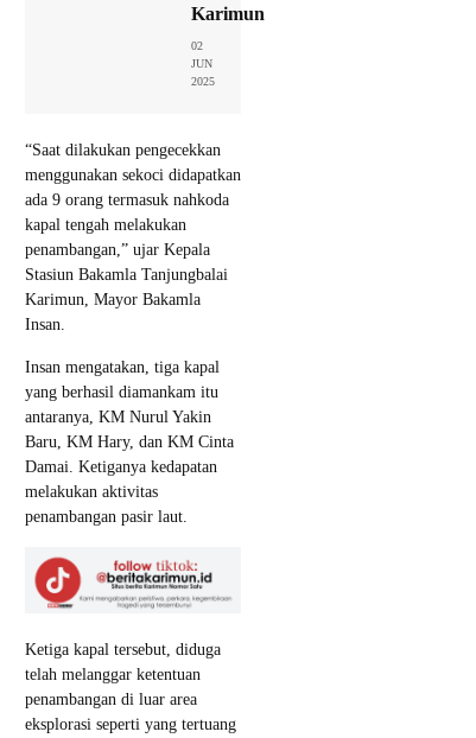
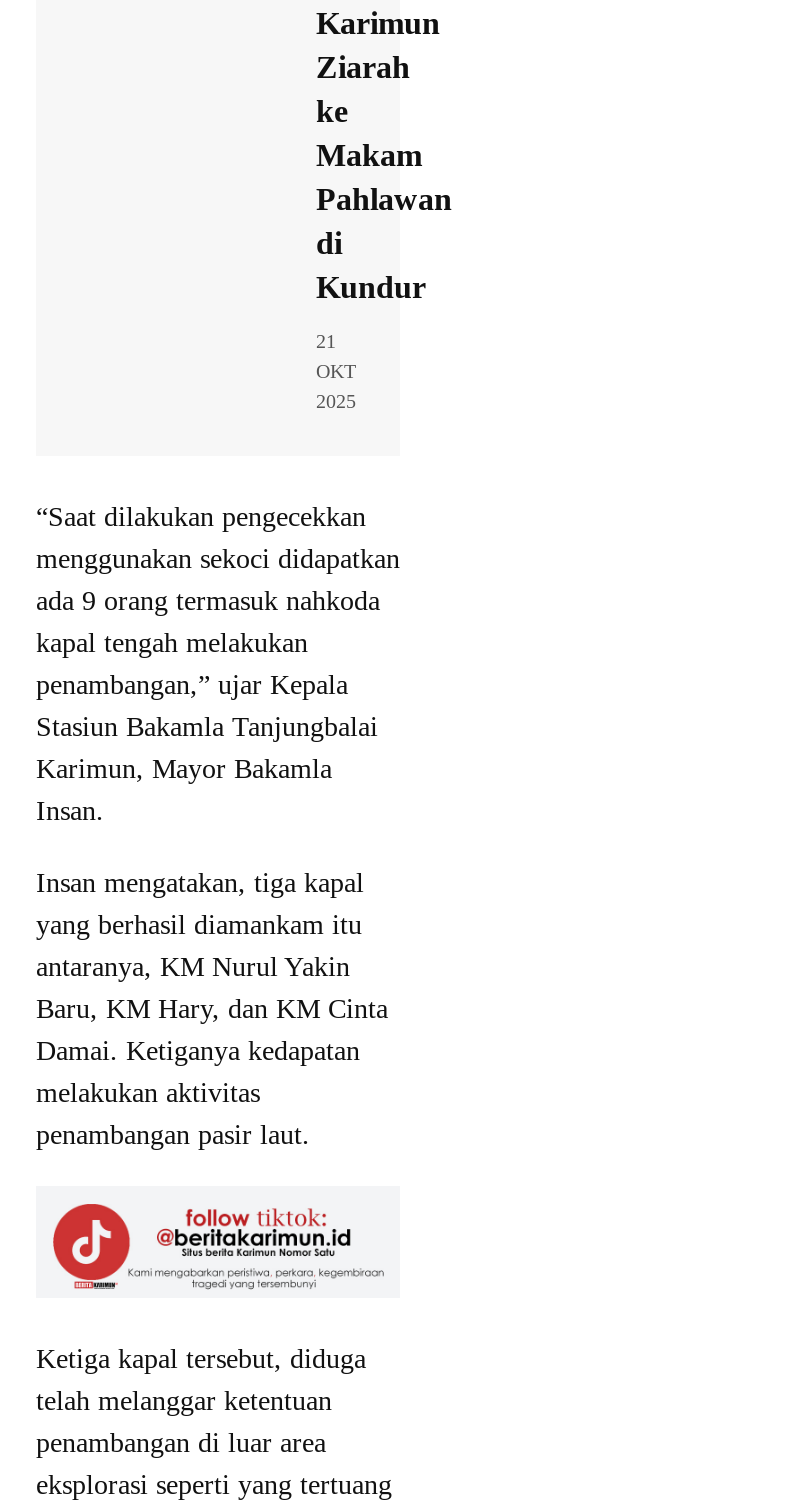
- 02
- JUN
+ Ziarah
+ ke
+ Makam
+ Pahlawan
+ di
+ Kundur
+ 21
+ OKT
